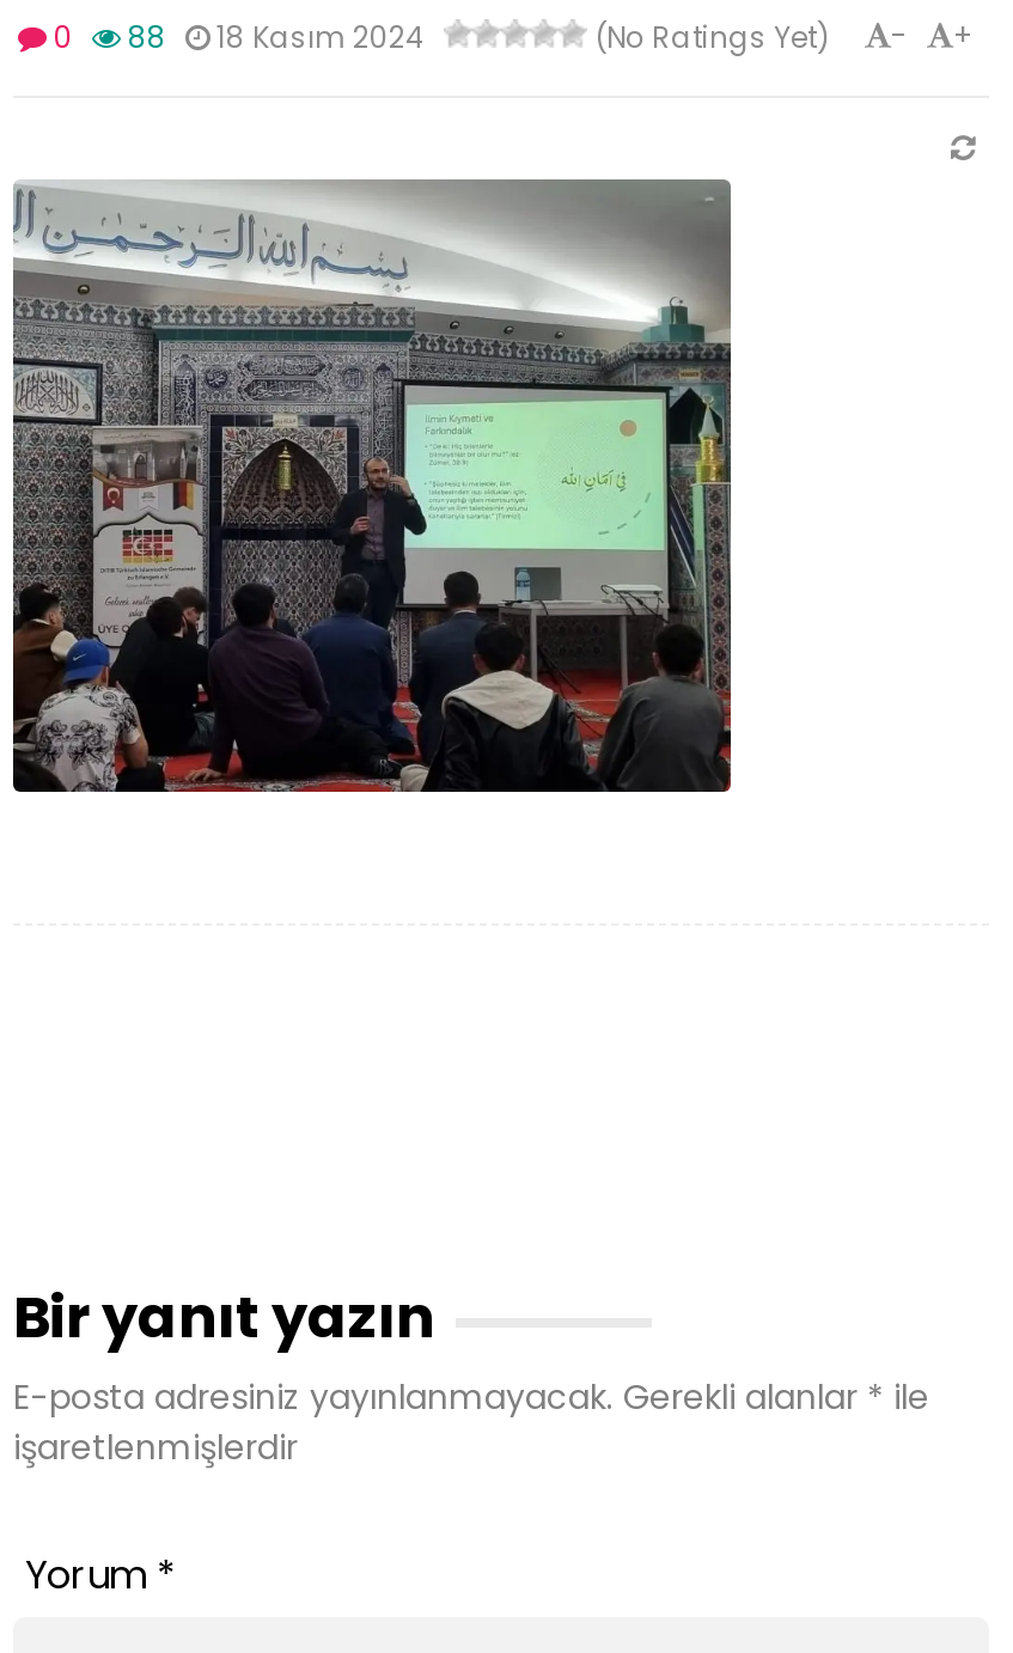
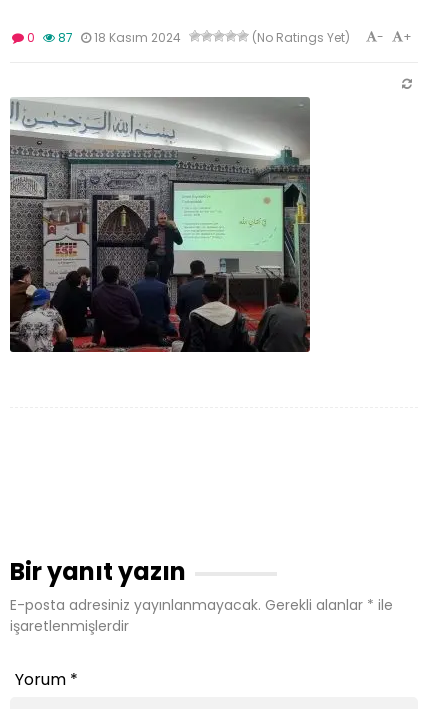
- 0 88 18 Kasım 2024
+ 0 87 18 Kasım 2024
